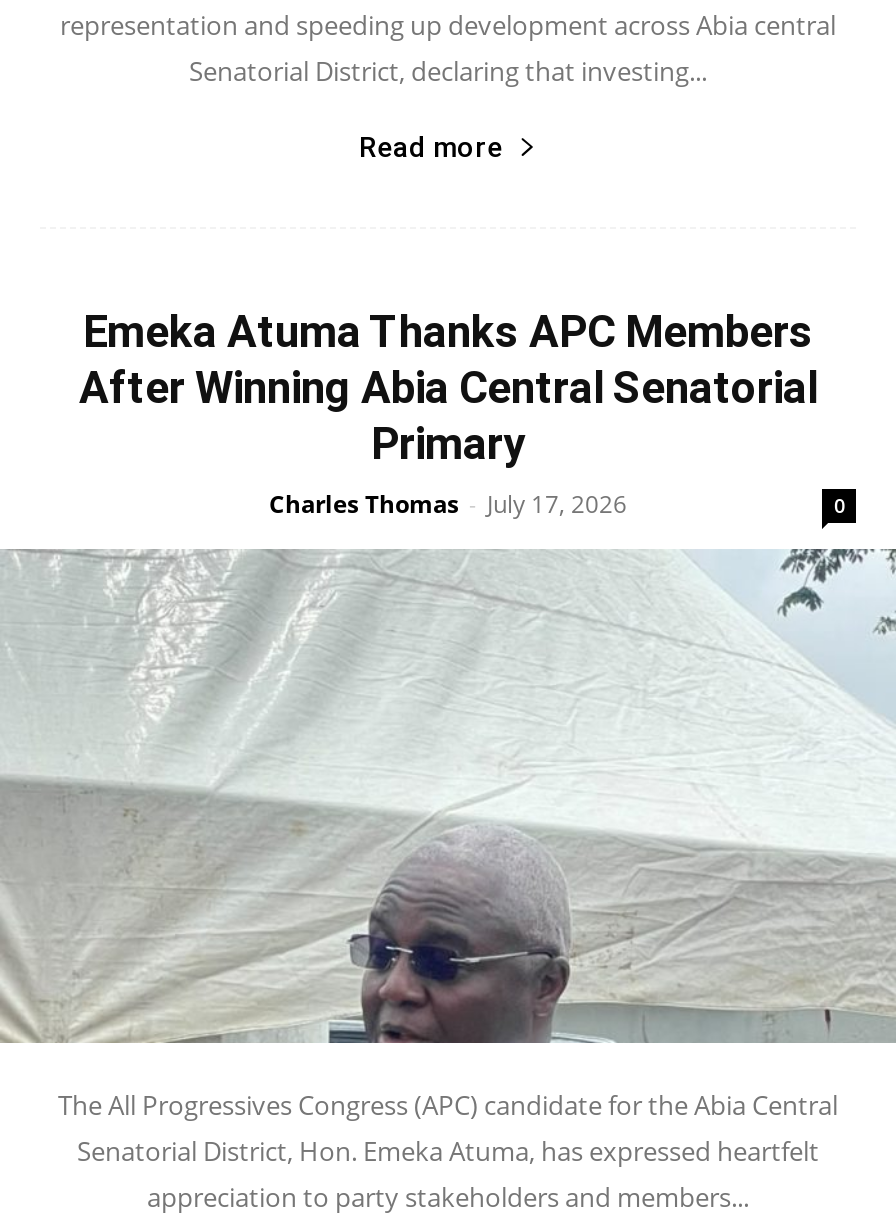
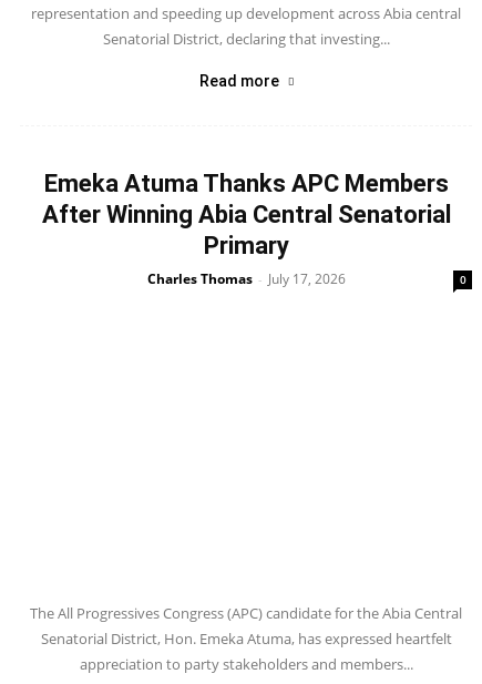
- [image]
